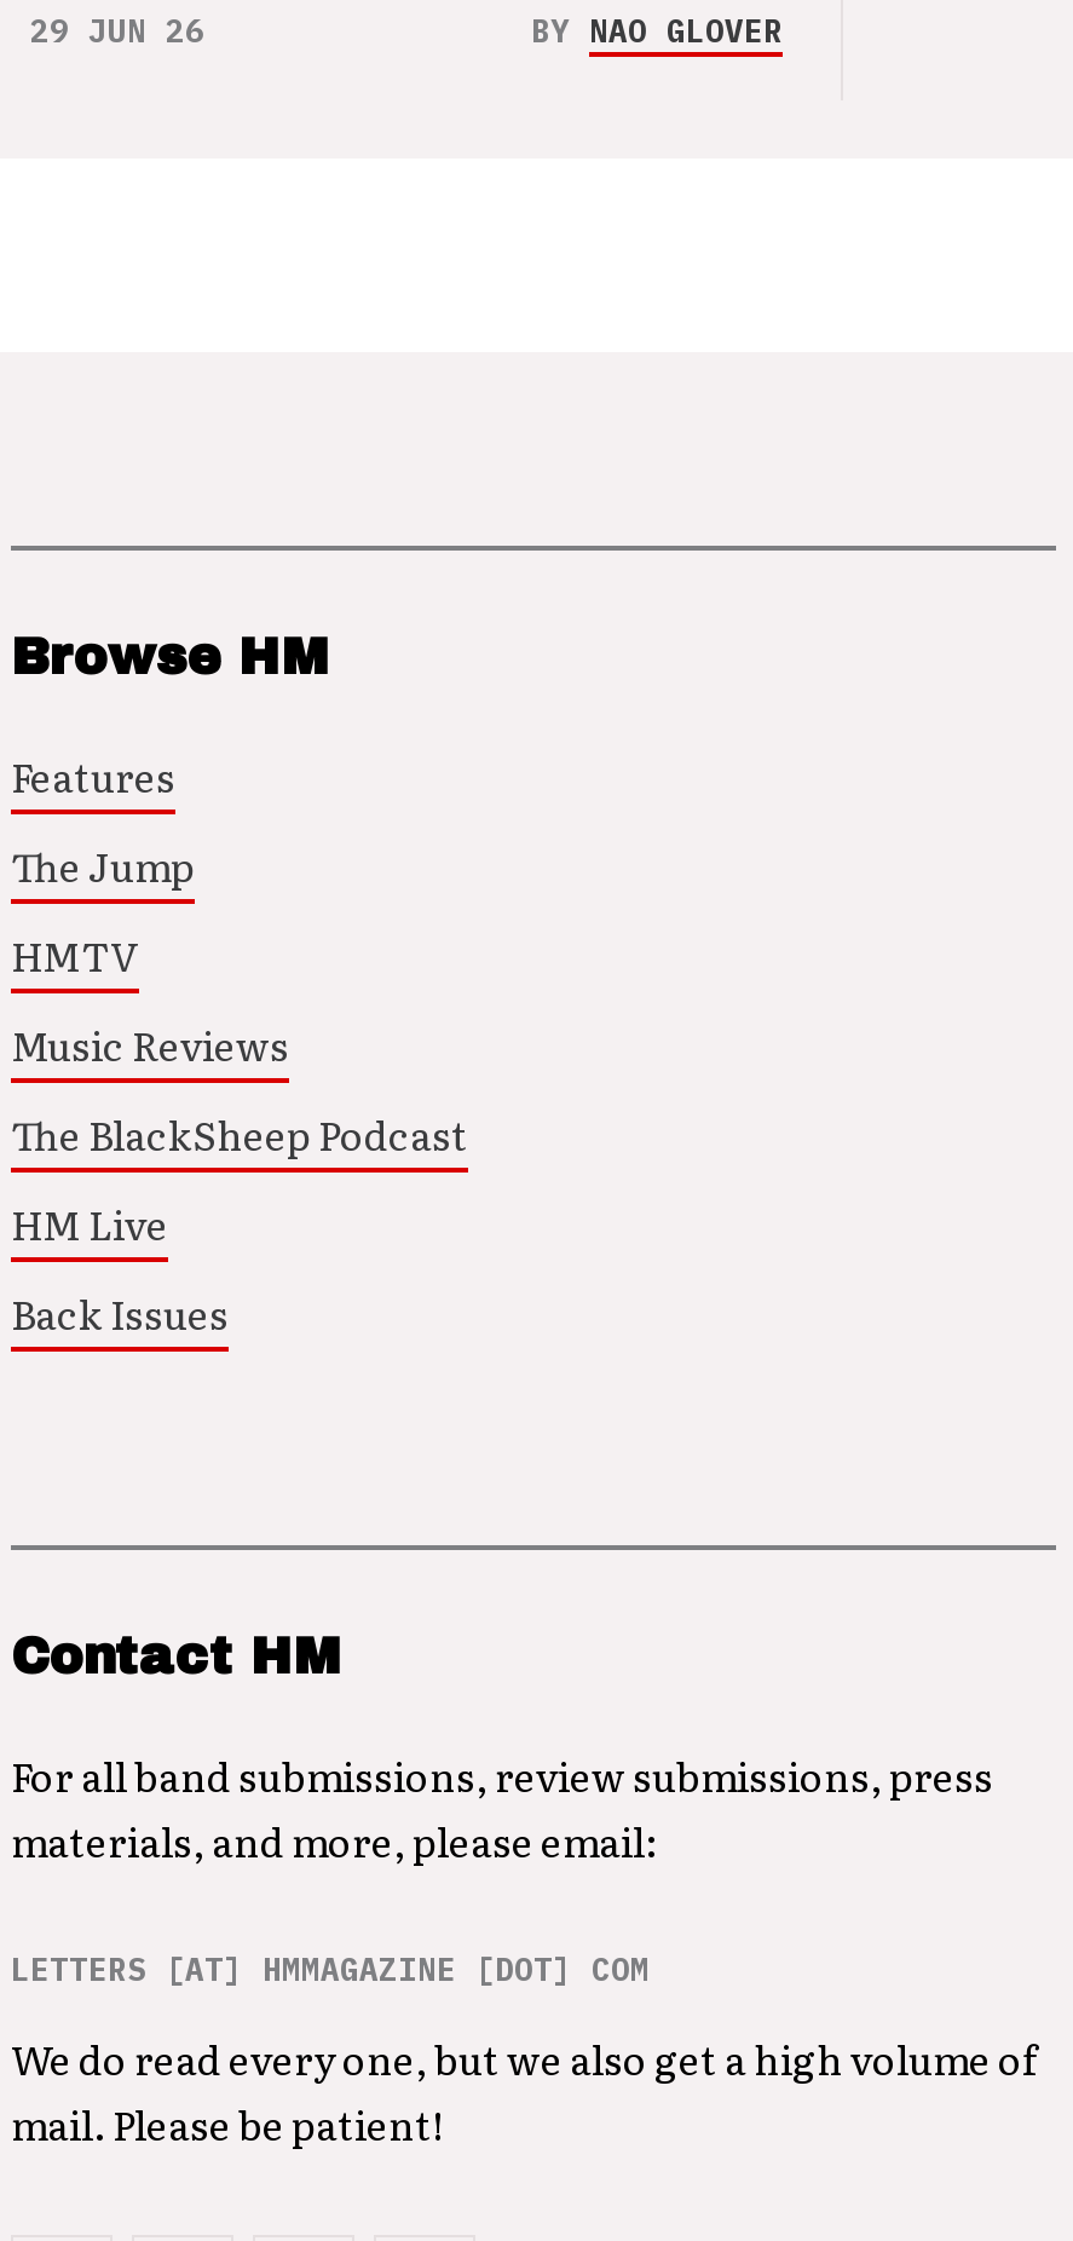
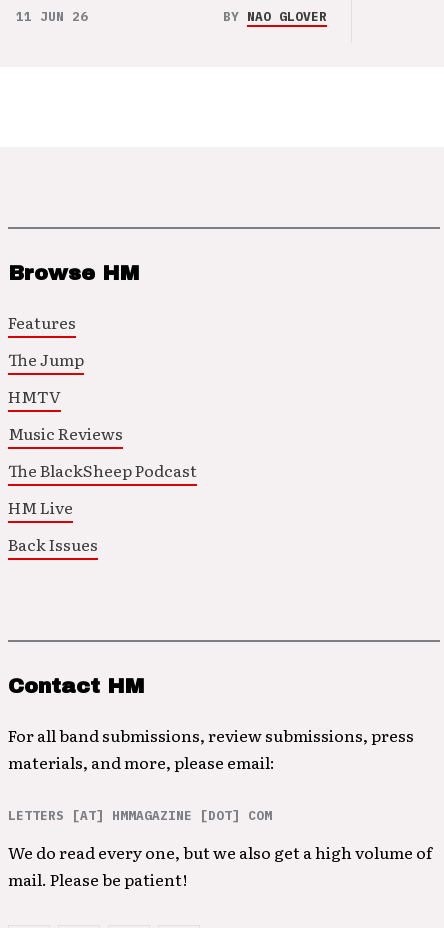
- 29 JUN 26
+ 11 JUN 26
